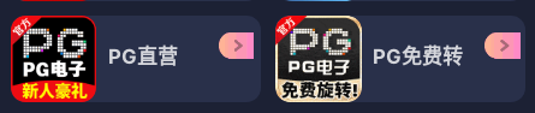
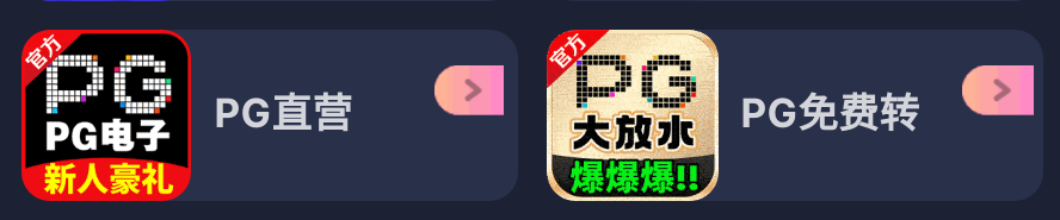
- [image]
+ [image]
